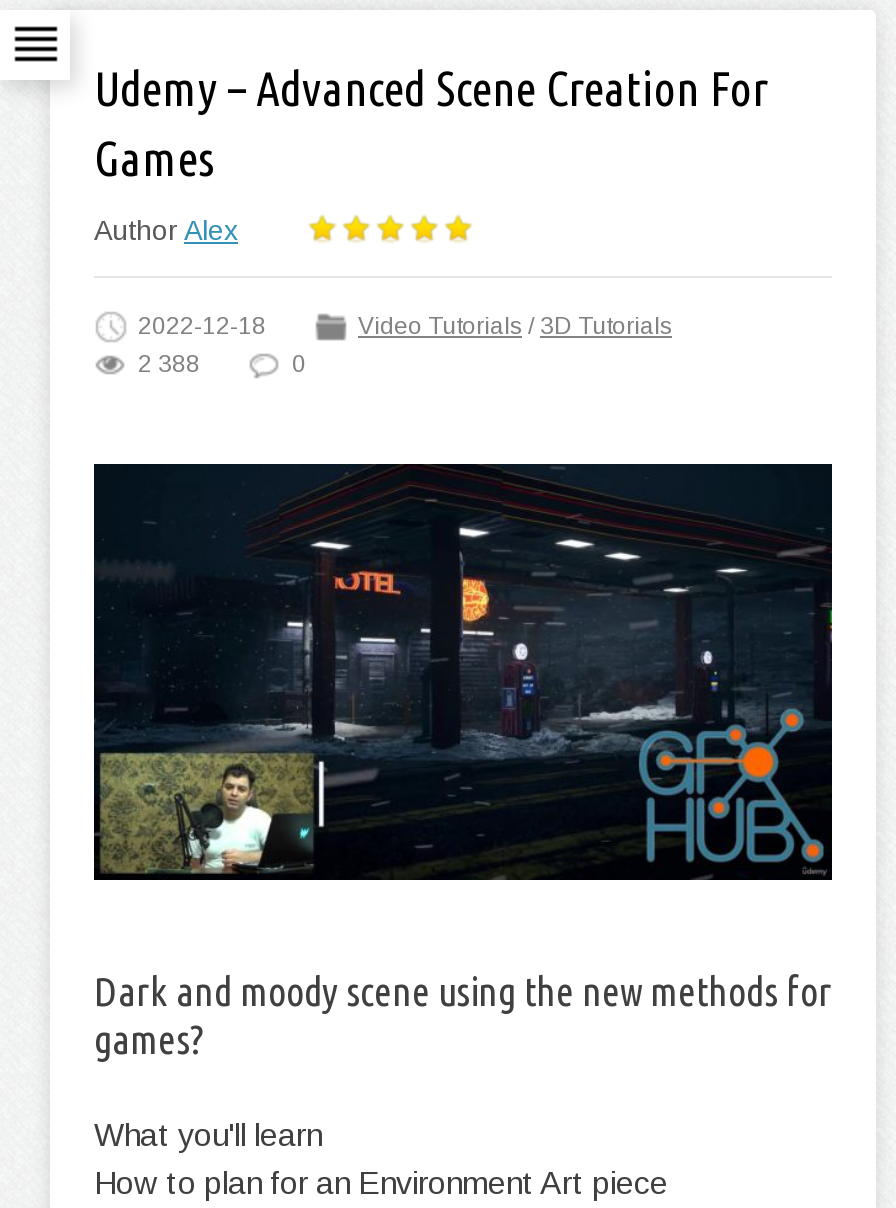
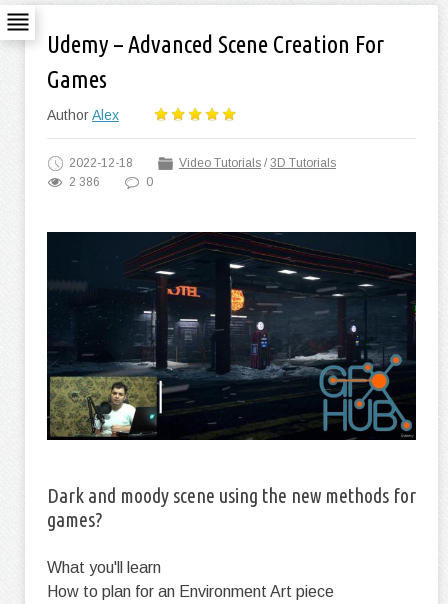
- 2 388
+ 2 386
